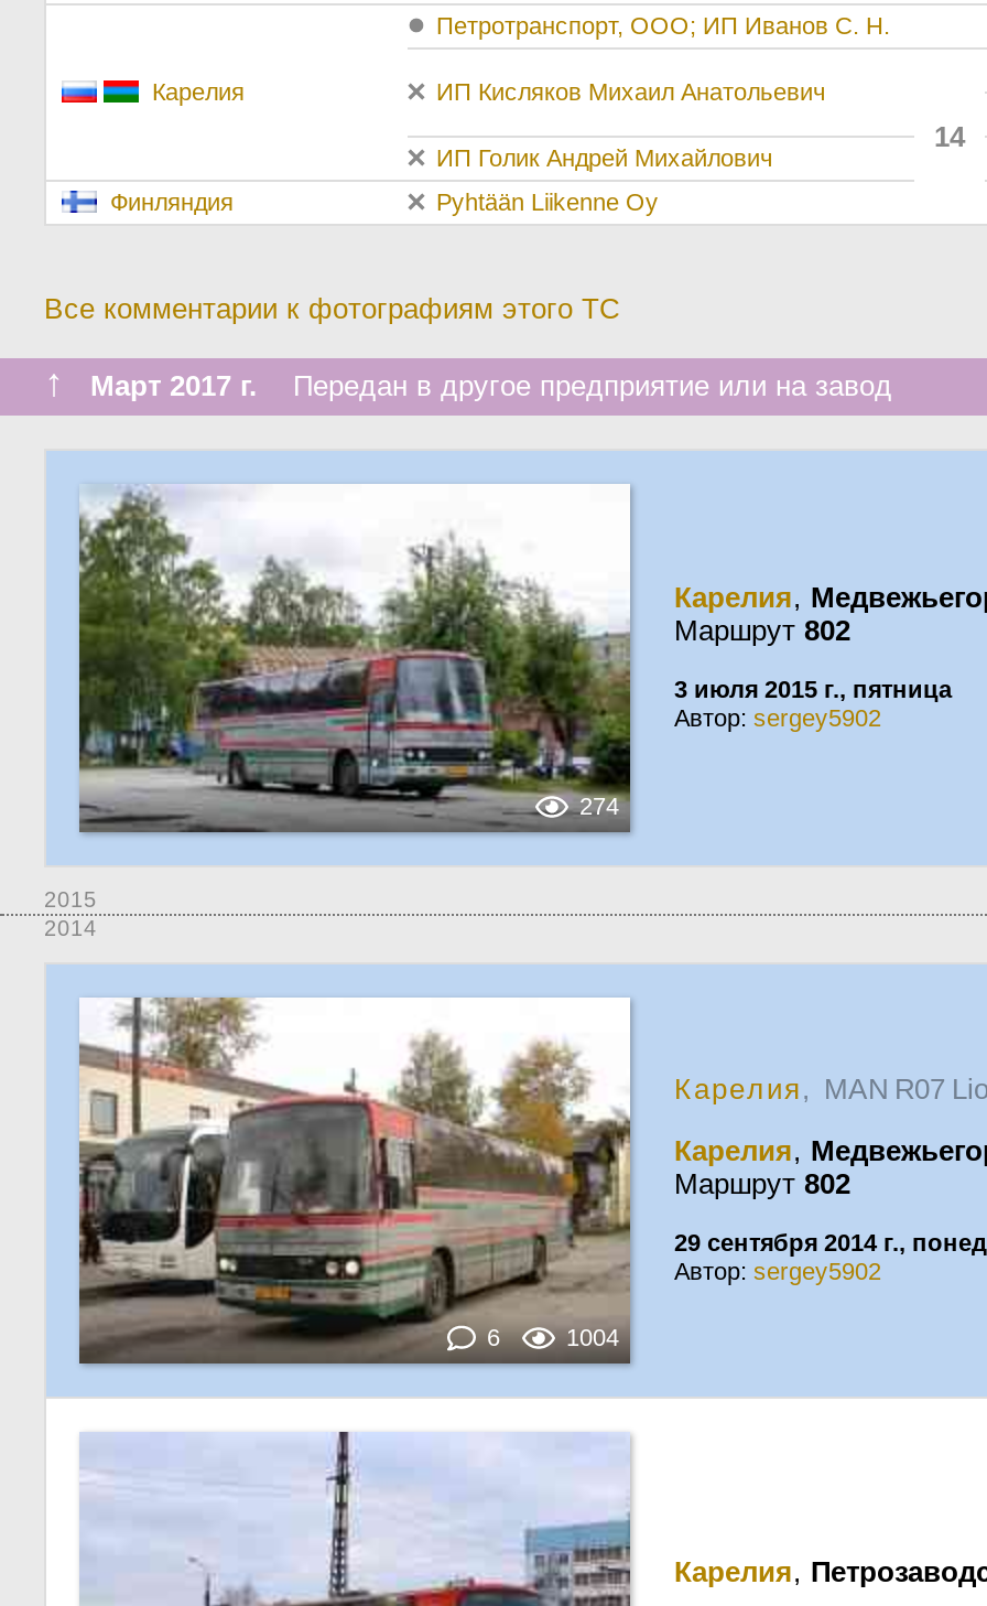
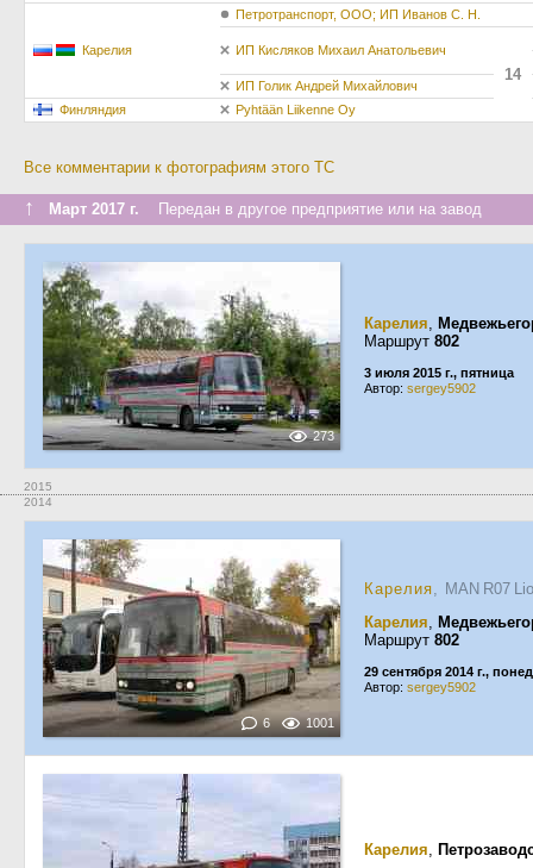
- 274
+ 273

- 1004
+ 1001
